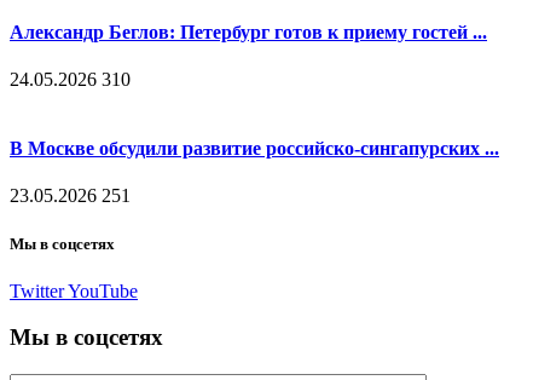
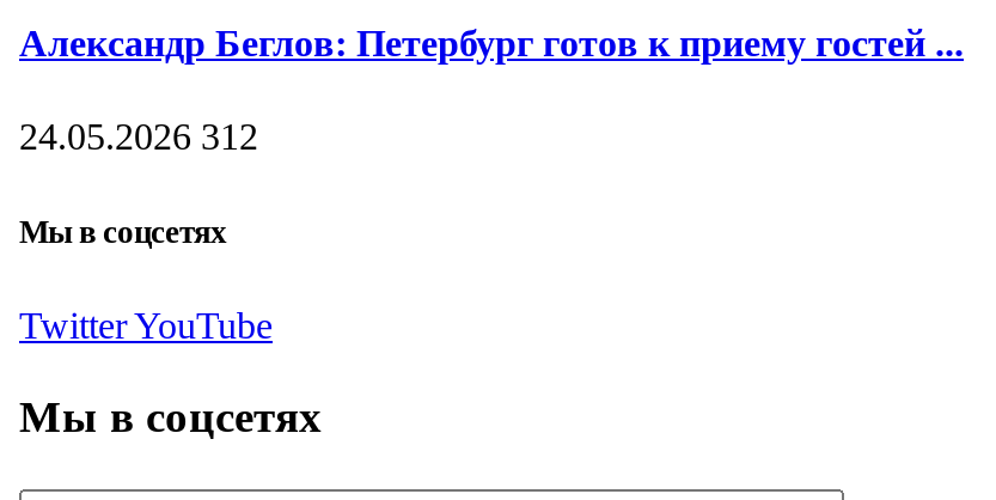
- 24.05.2026 310
- В Москве обсудили развитие российско-сингапурских ...
- 23.05.2026 251
+ 24.05.2026 312
